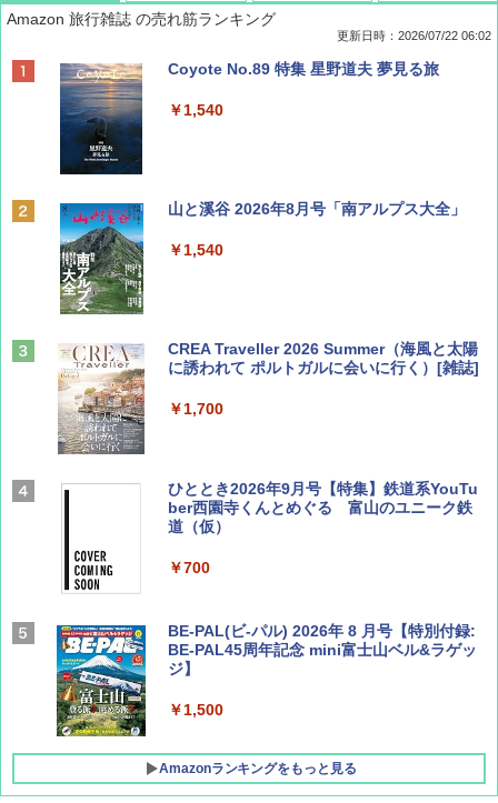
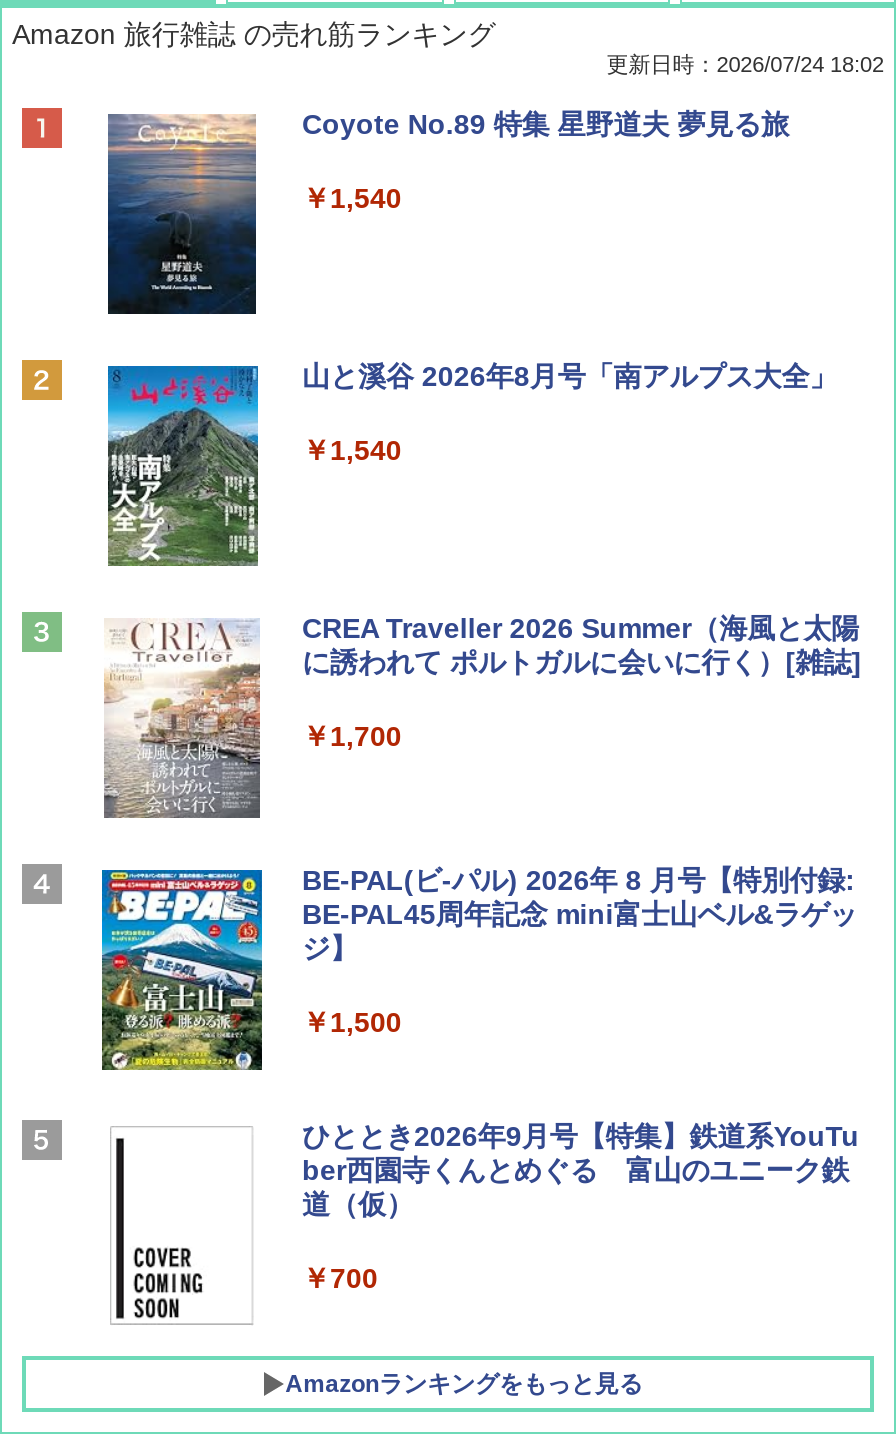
- 更新日時：2026/07/22 06:02
+ 更新日時：2026/07/24 18:02

moved down: ひととき2026年9月号【特集】鉄道系YouTu | ber西園寺くんとめぐる 富山のユニーク鉄 | 道（仮） | ￥700

moved up: [image] | BE-PAL(ビ-パル) 2026年 8 月号【特別付録: | BE-PAL45周年記念 mini富士山ベル&ラゲッ | ジ】 | ￥1,500
